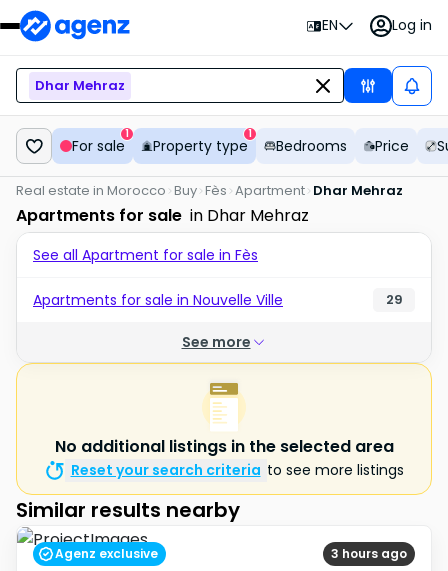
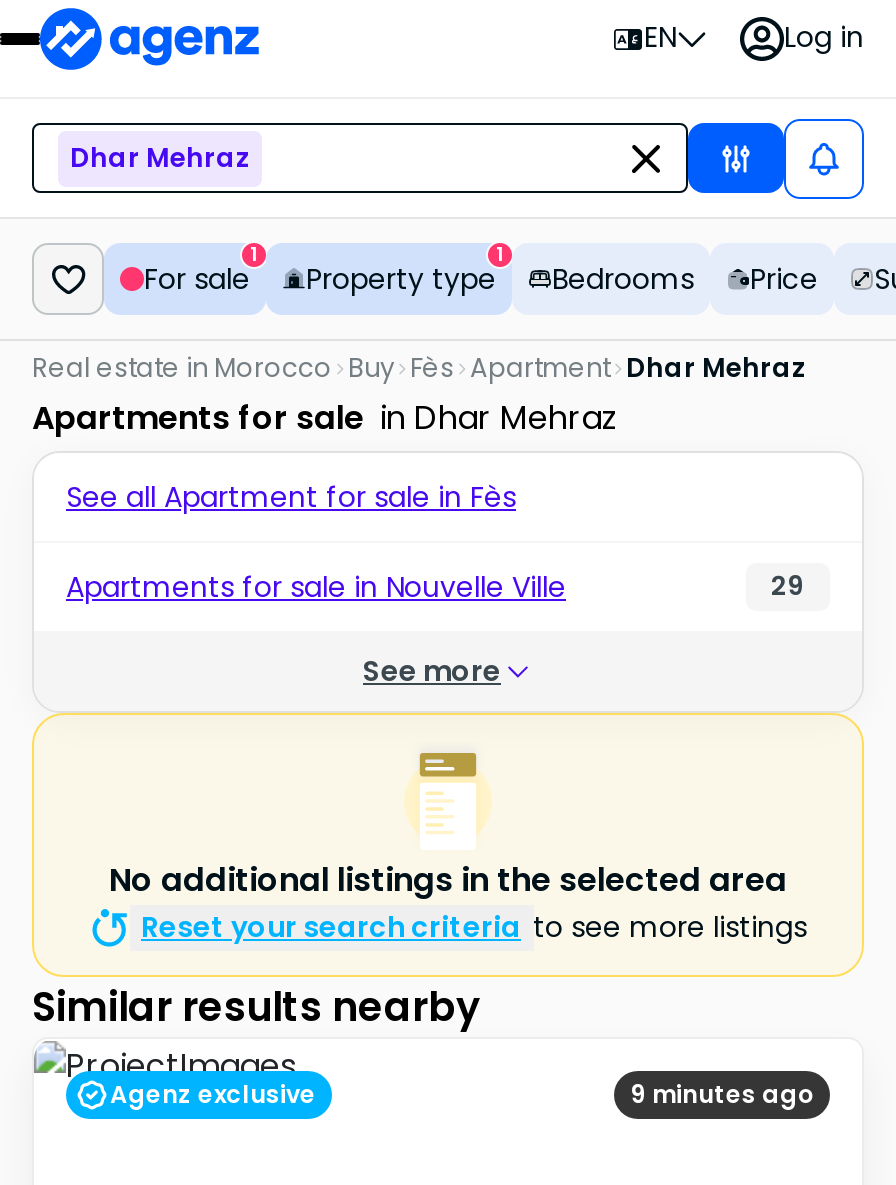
- 3 hours ago
+ 9 minutes ago
